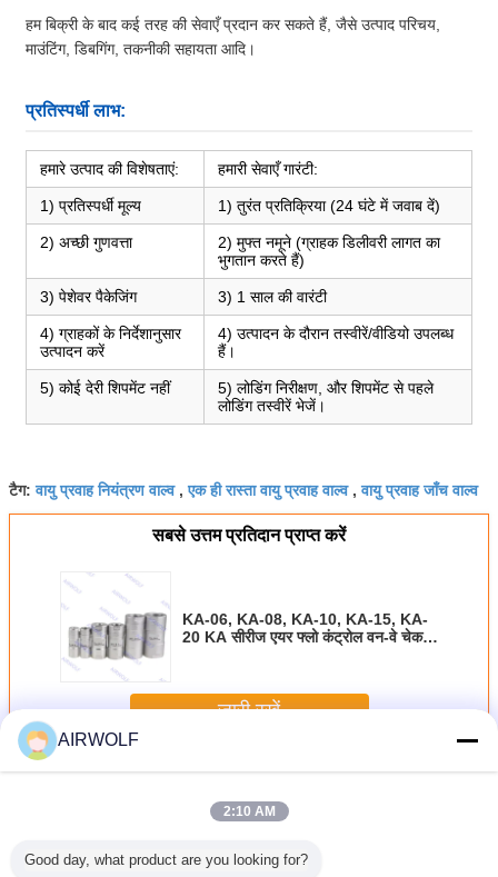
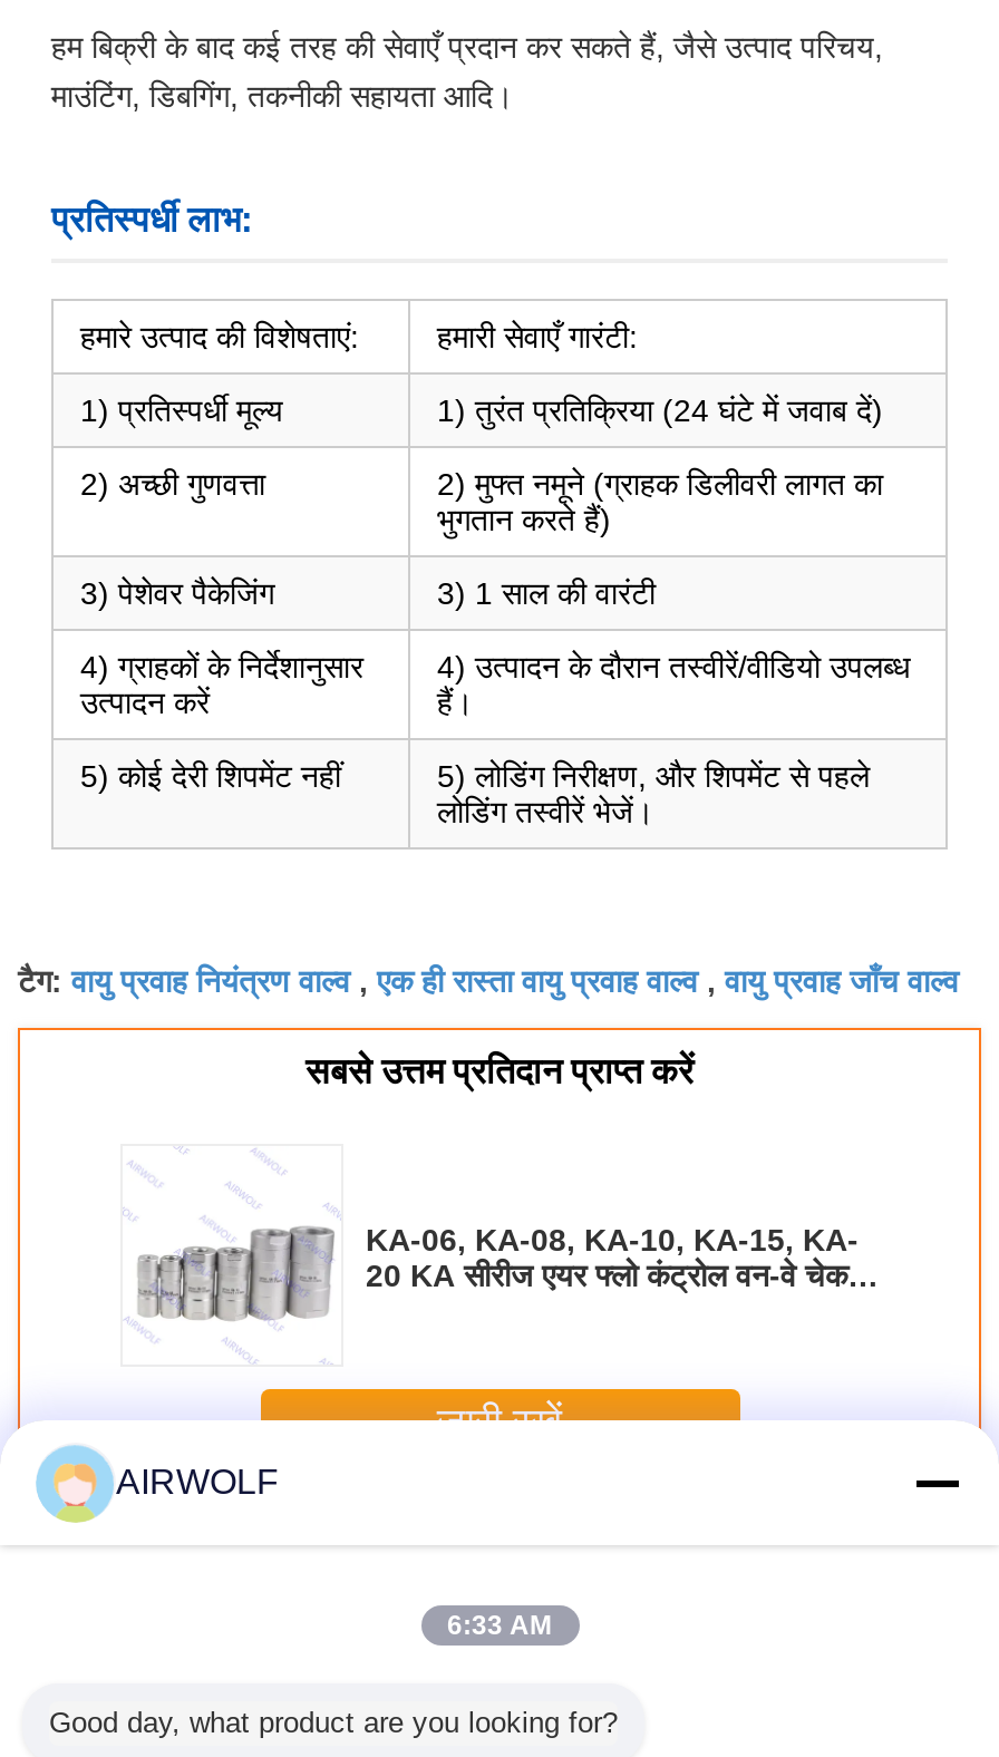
- 2:10 AM
+ 6:33 AM
